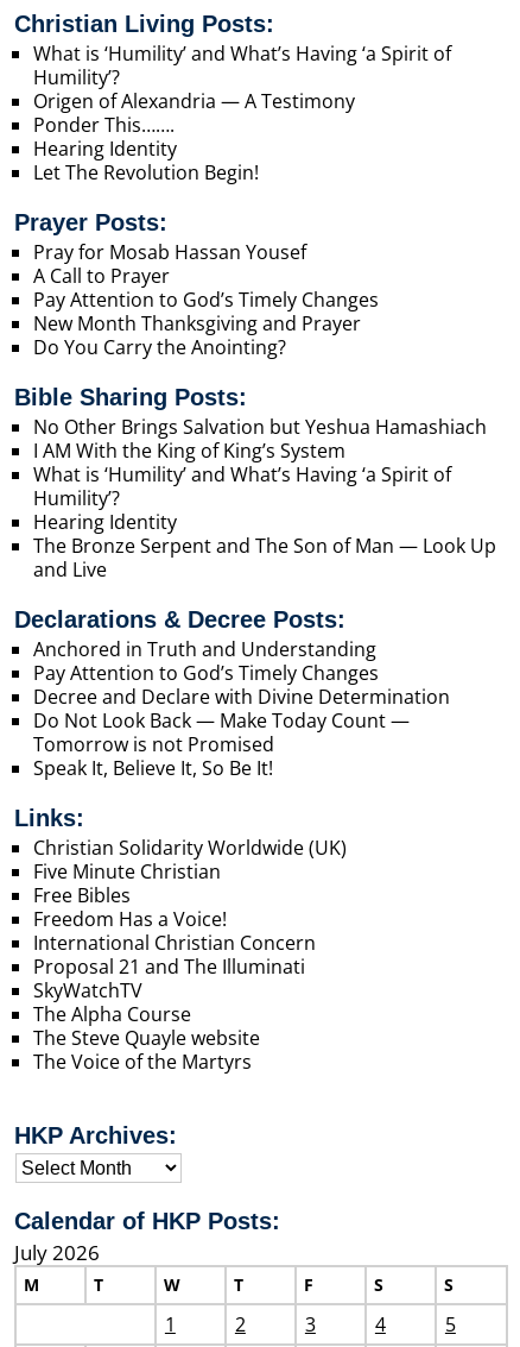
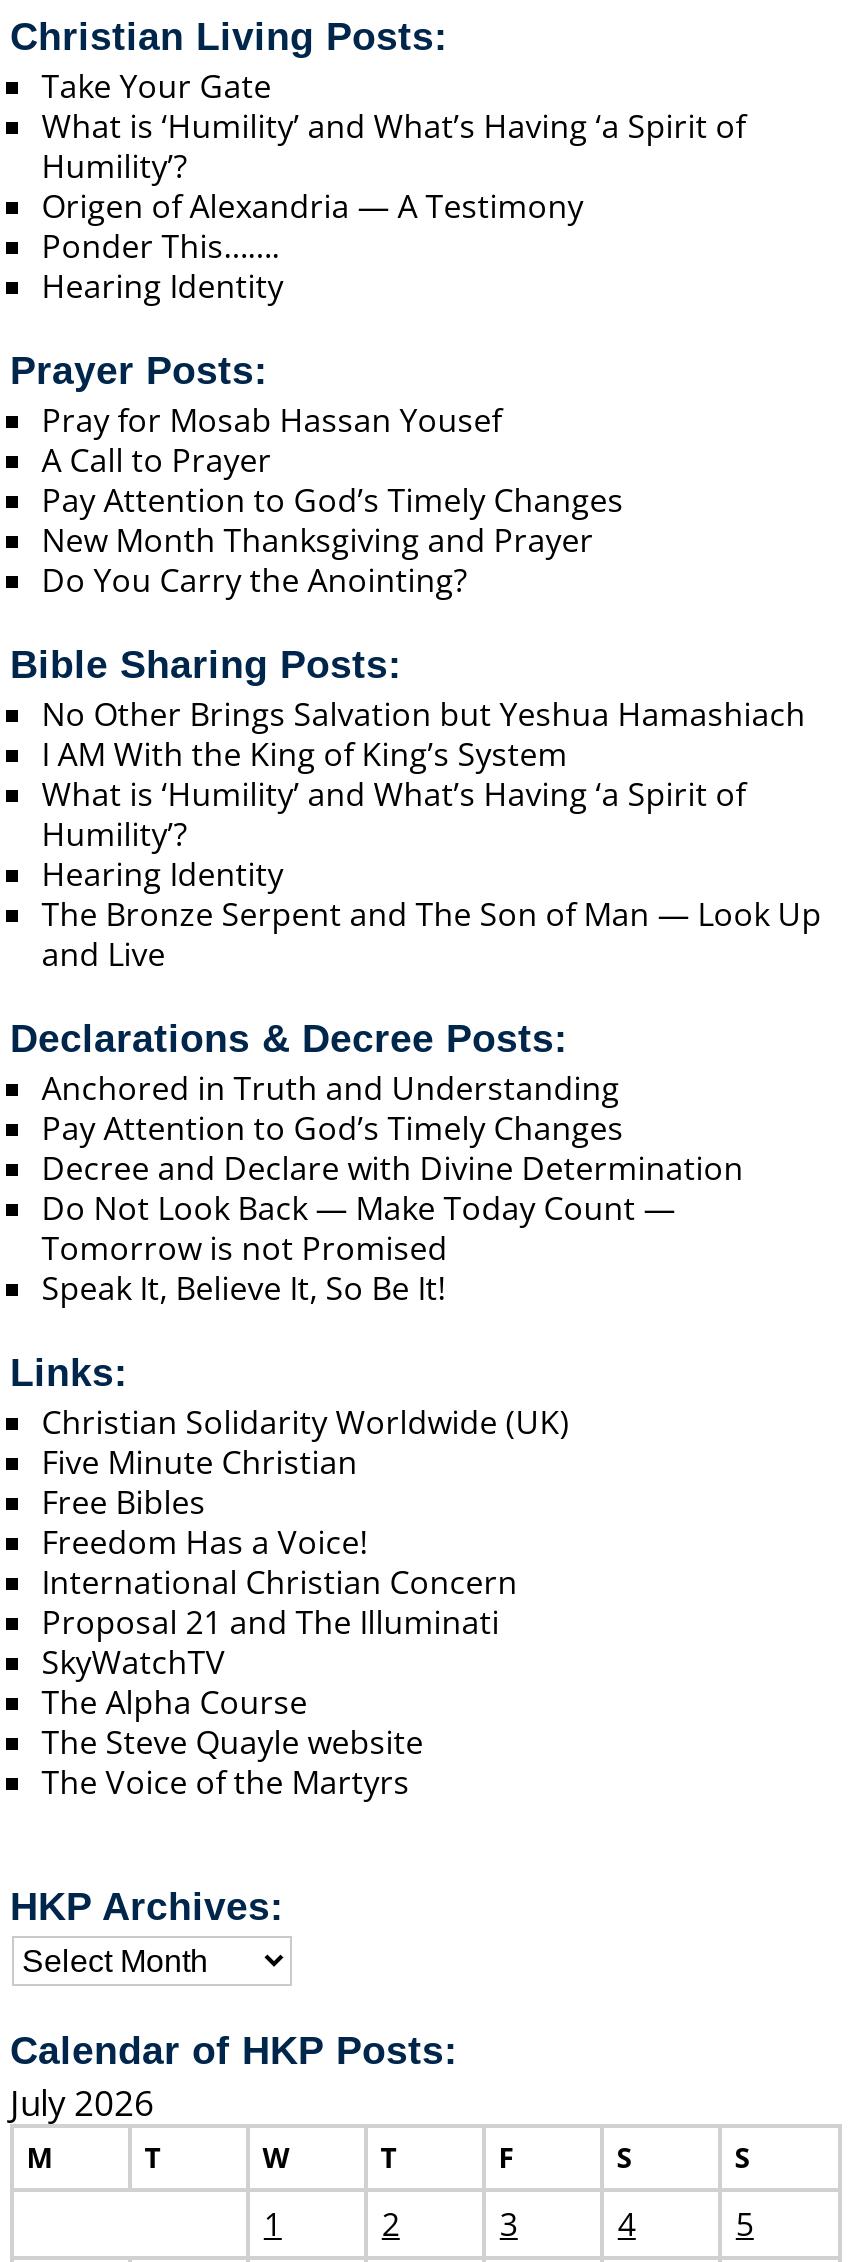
+ Take Your Gate

moved down: What is ‘Humility’ and What’s Having ‘a Spirit of | Humility’? | Origen of Alexandria — A Testimony | Ponder This……. | Hearing Identity

- Let The Revolution Begin!
